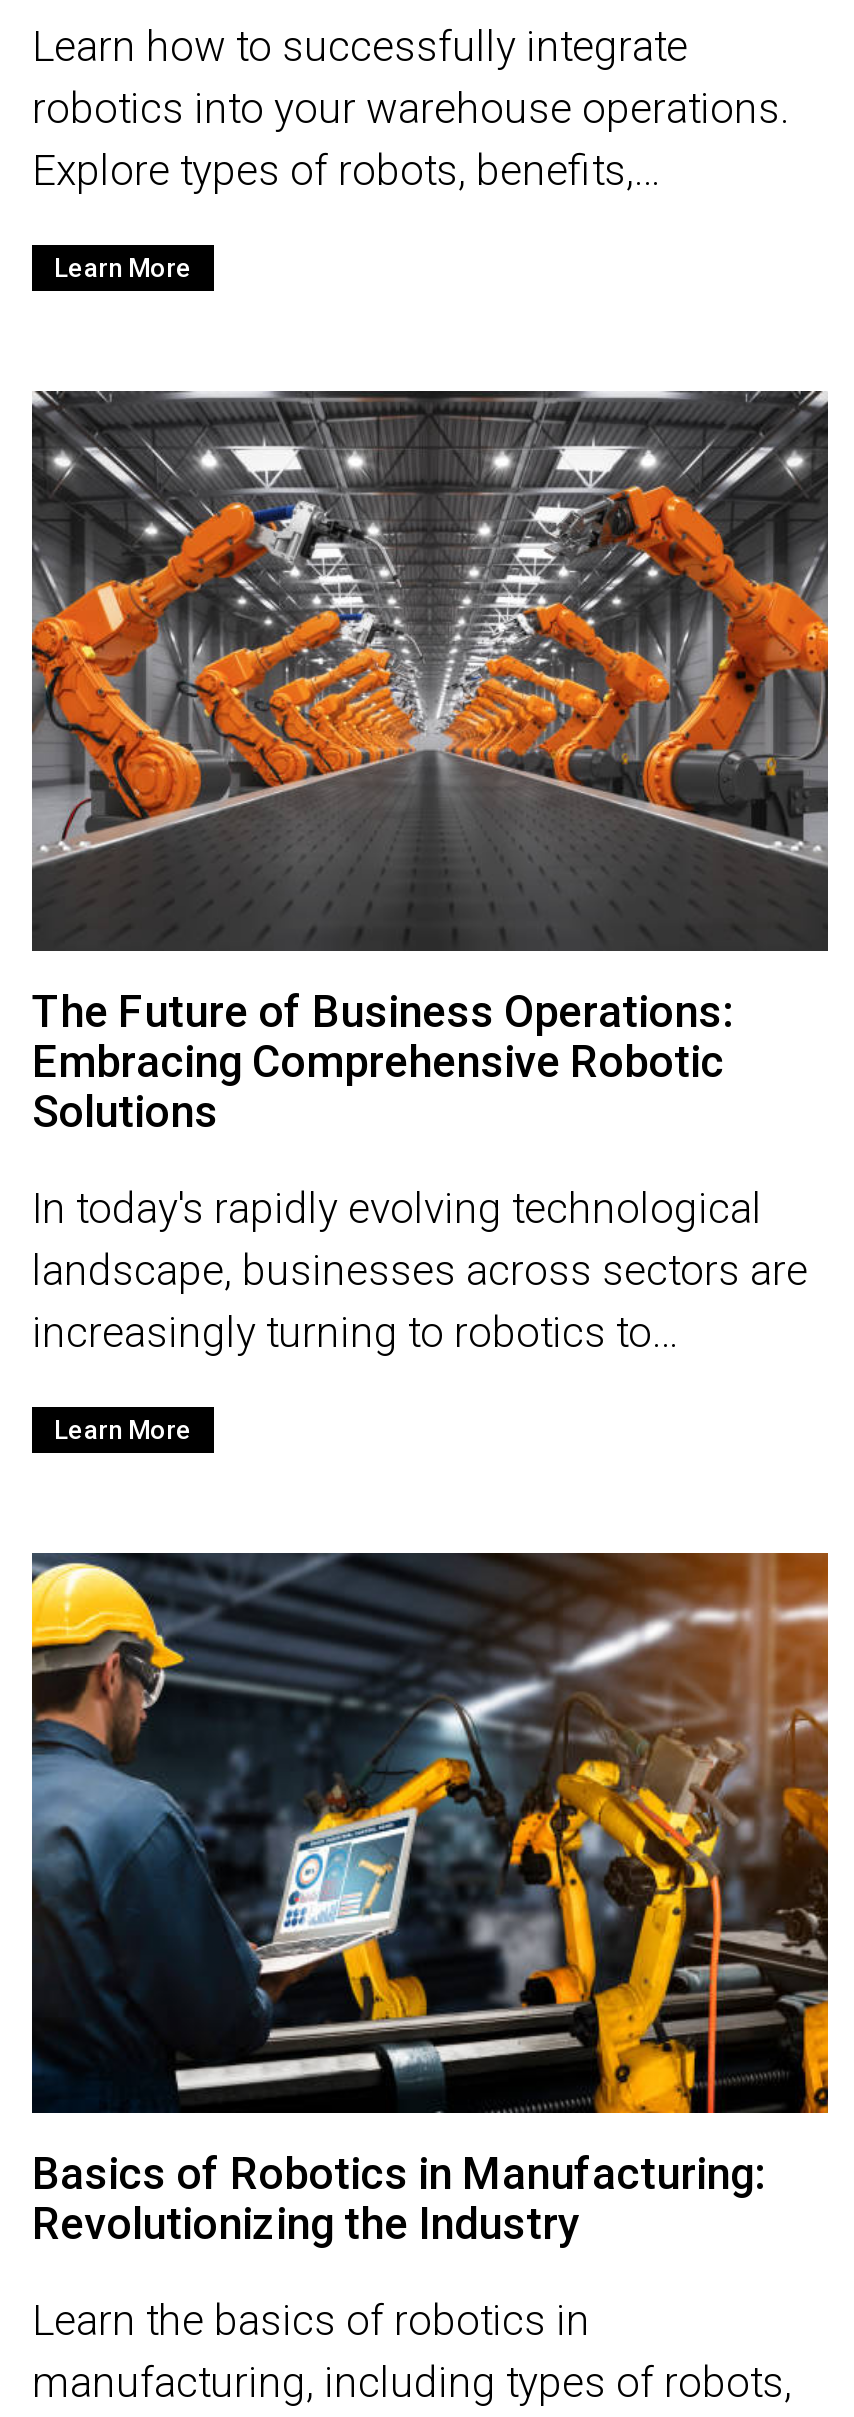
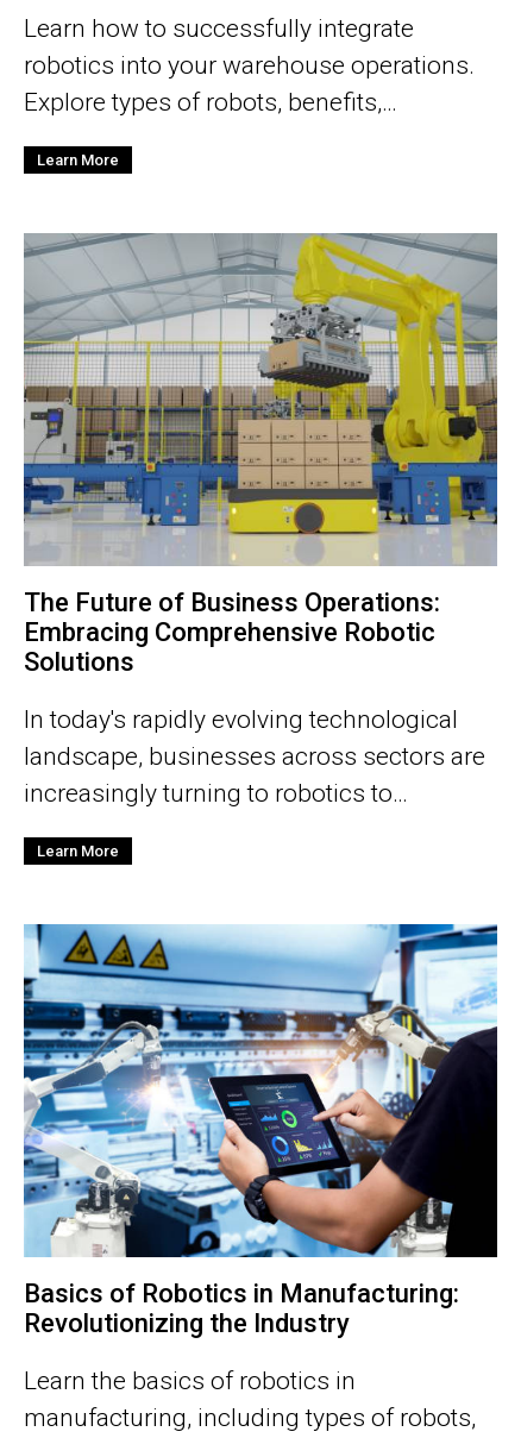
- [image]
+ [image]

- [image]
+ [image]
